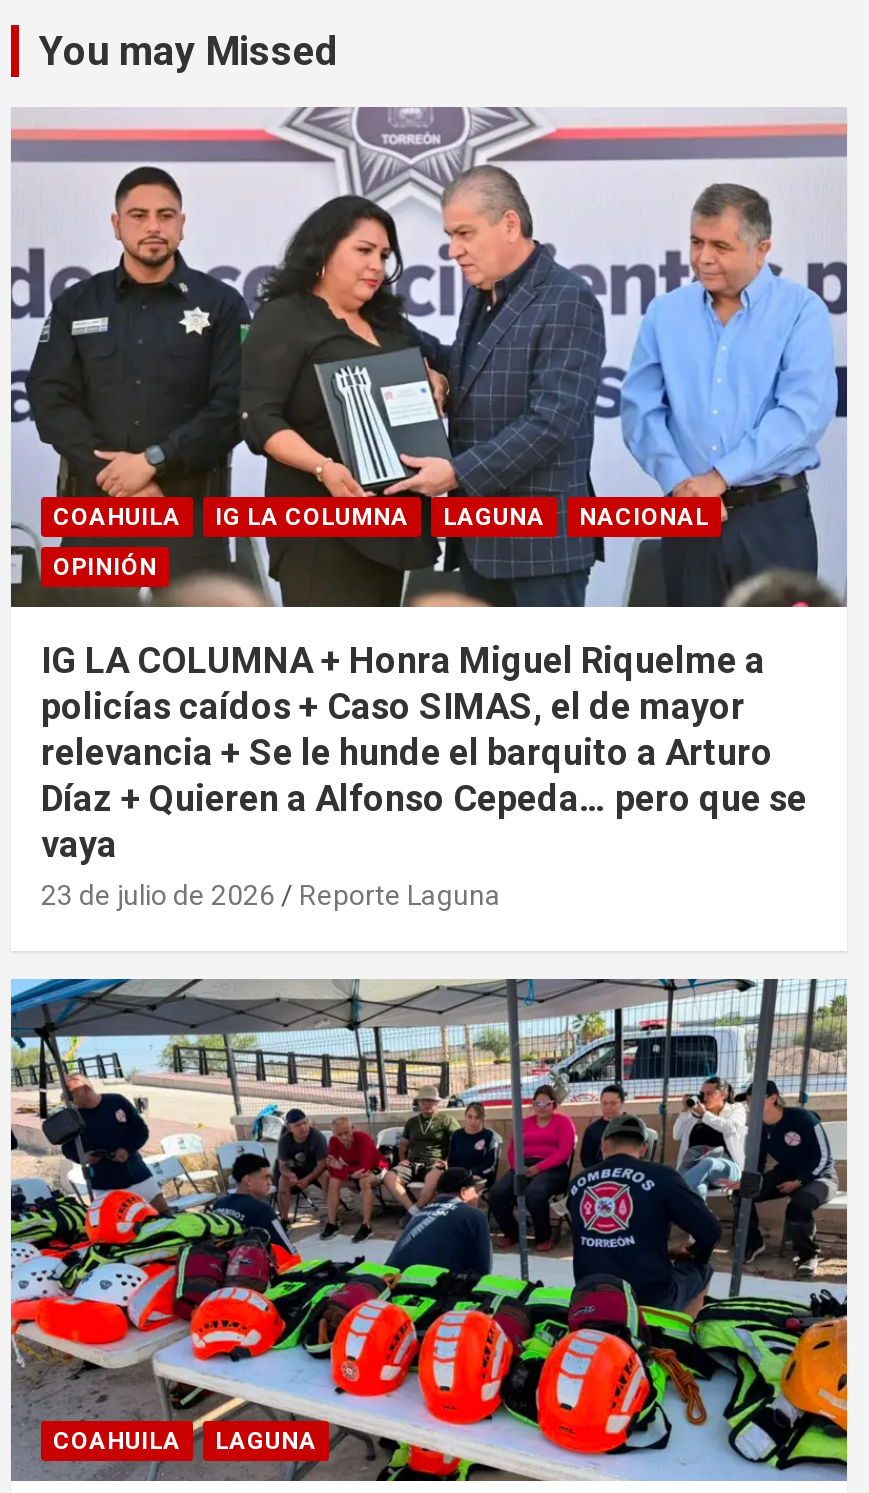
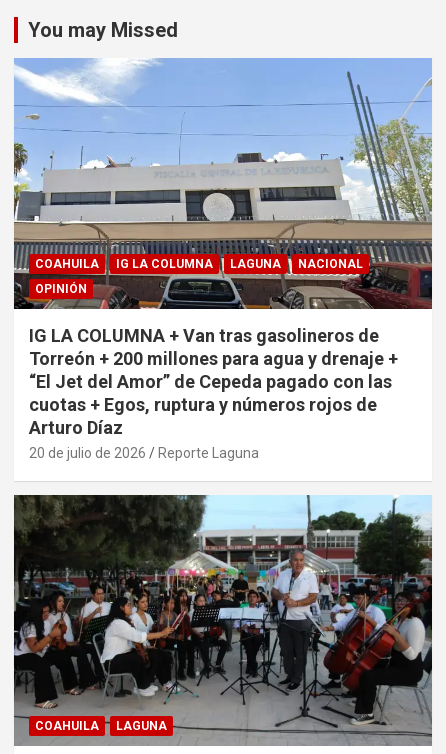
- [image]
- IG LA COLUMNA + Honra Miguel Riquelme a
- policías caídos + Caso SIMAS, el de mayor
- relevancia + Se le hunde el barquito a Arturo
- Díaz + Quieren a Alfonso Cepeda… pero que se
- vaya
- 23 de julio de 2026
+ [image]
+ IG LA COLUMNA + Van tras gasolineros de
+ Torreón + 200 millones para agua y drenaje +
+ “El Jet del Amor” de Cepeda pagado con las
+ cuotas + Egos, ruptura y números rojos de
+ Arturo Díaz
+ 20 de julio de 2026

- [image]
+ [image]
